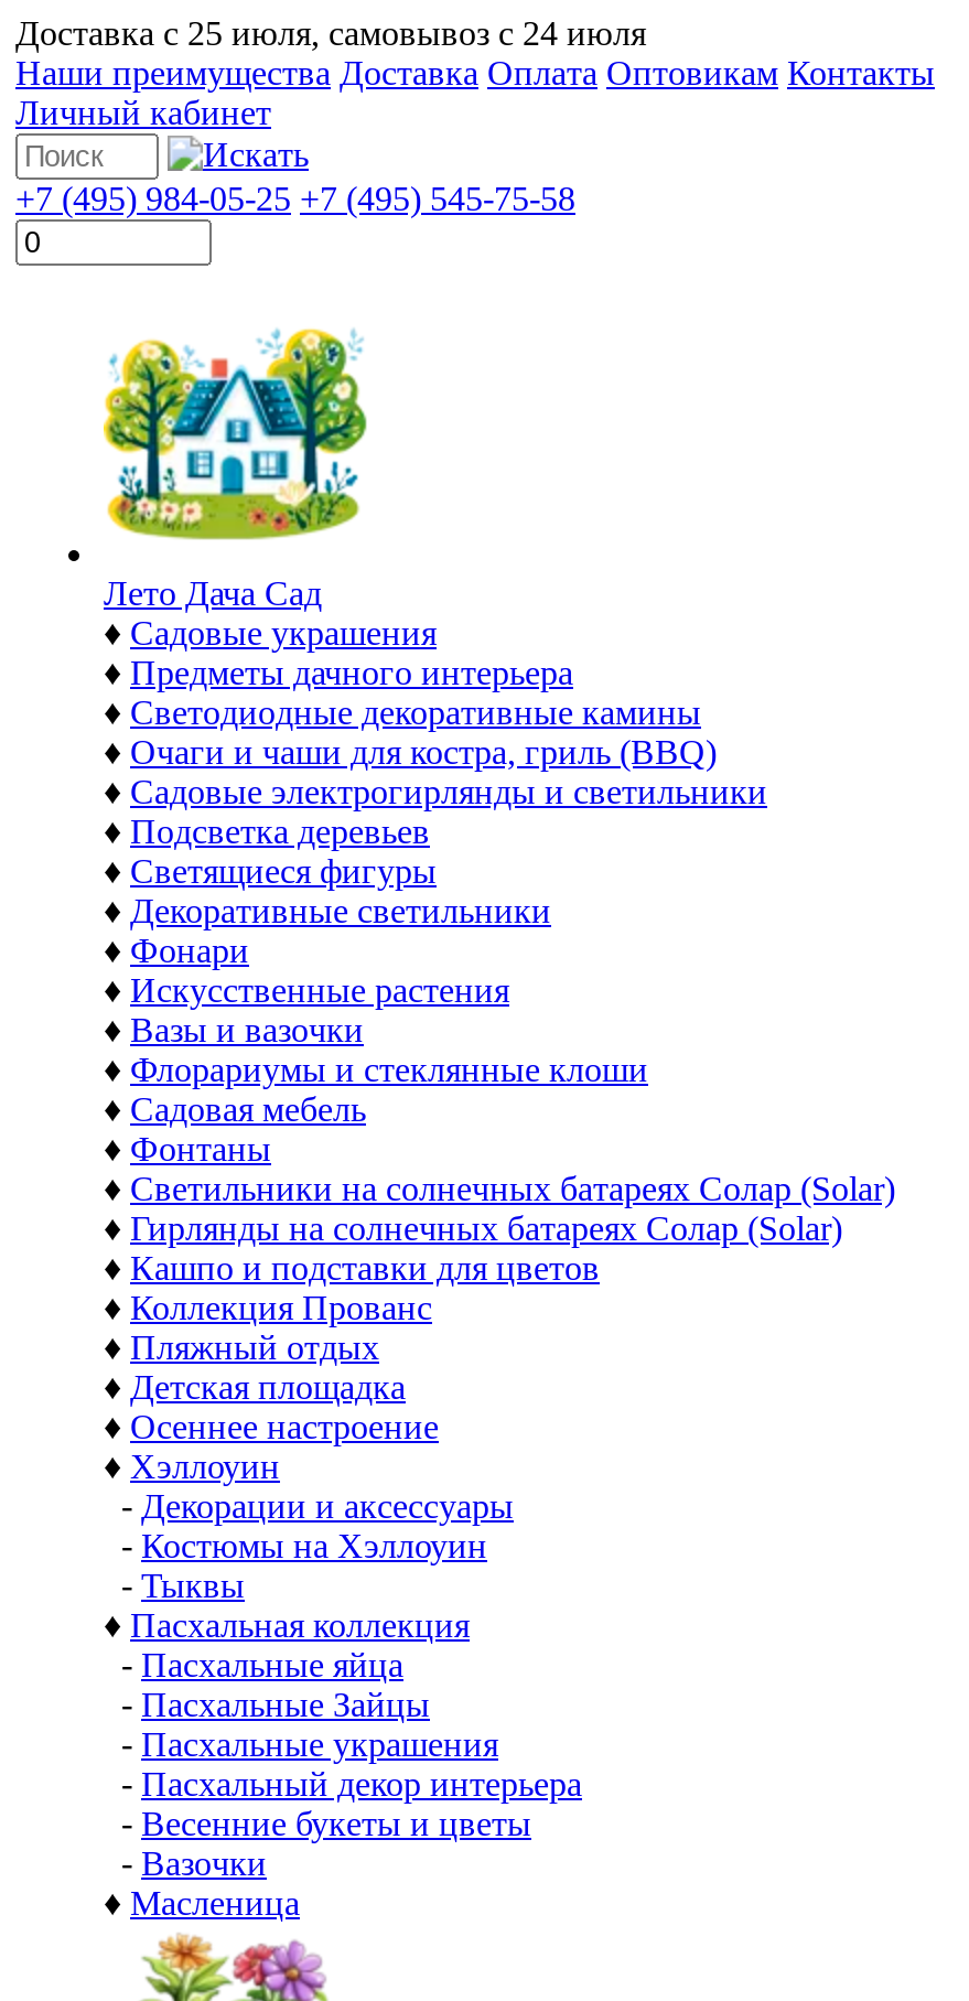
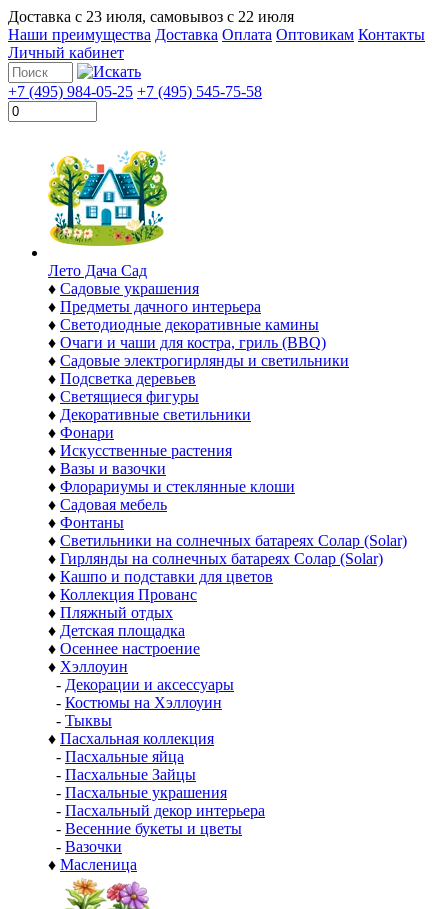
- Доставка с 25 июля, самовывоз с 24 июля
+ Доставка с 23 июля, самовывоз с 22 июля
